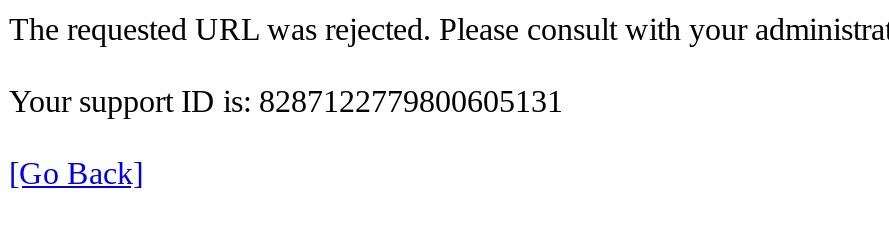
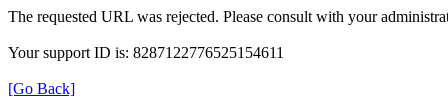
- Your support ID is: 8287122779800605131
+ Your support ID is: 8287122776525154611
